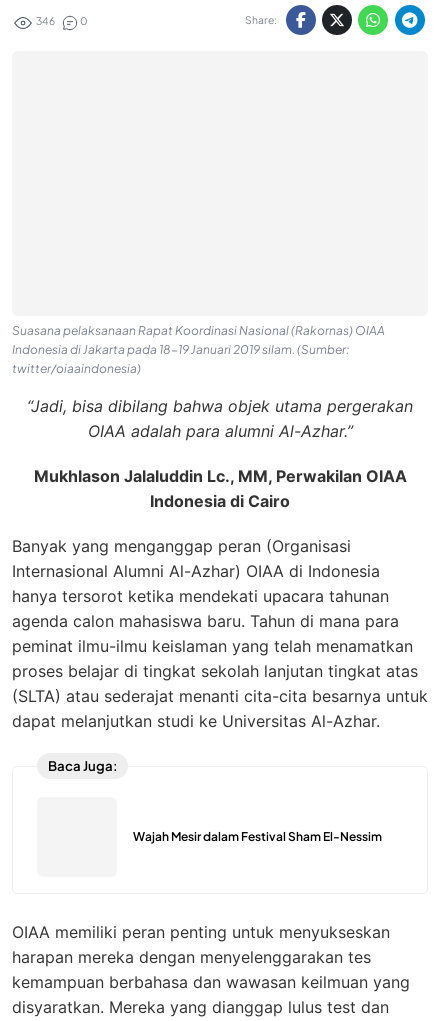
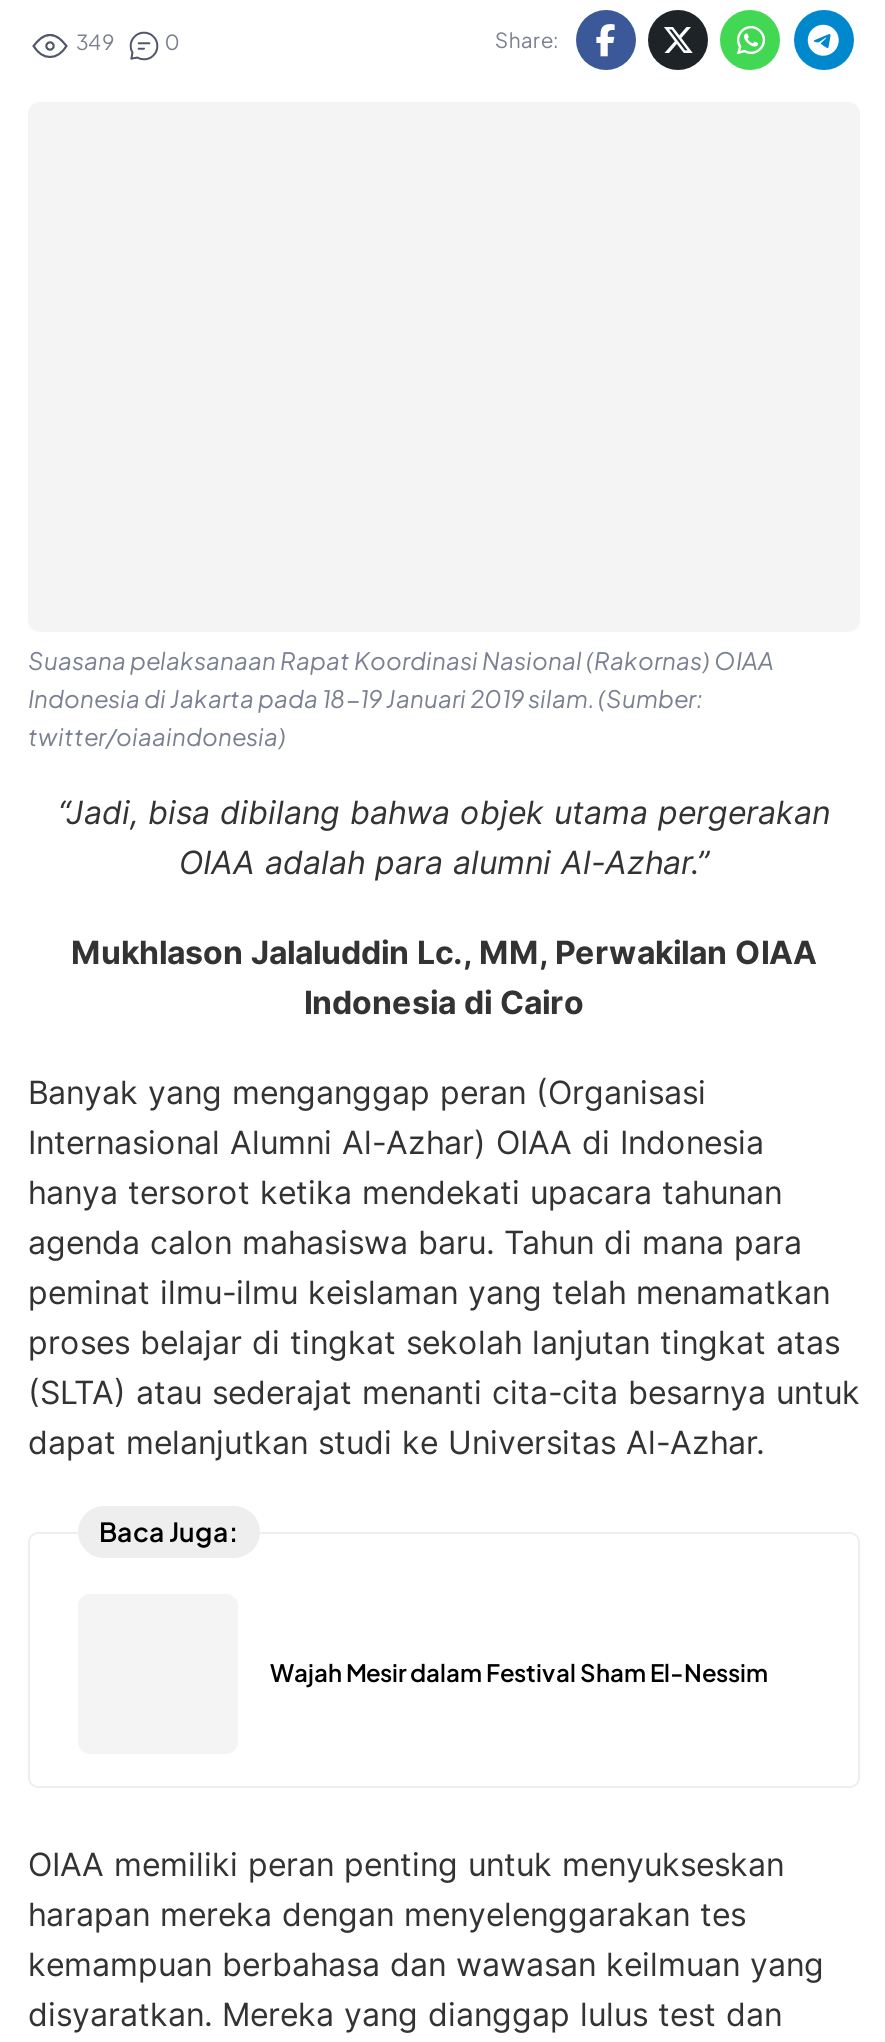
- 346
+ 349
